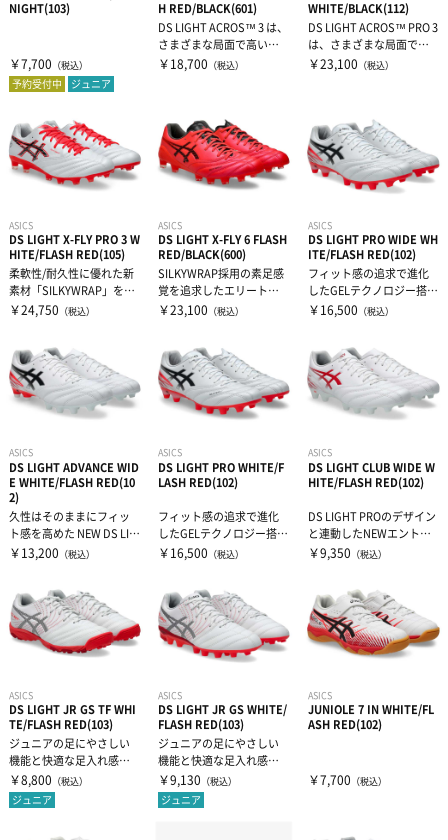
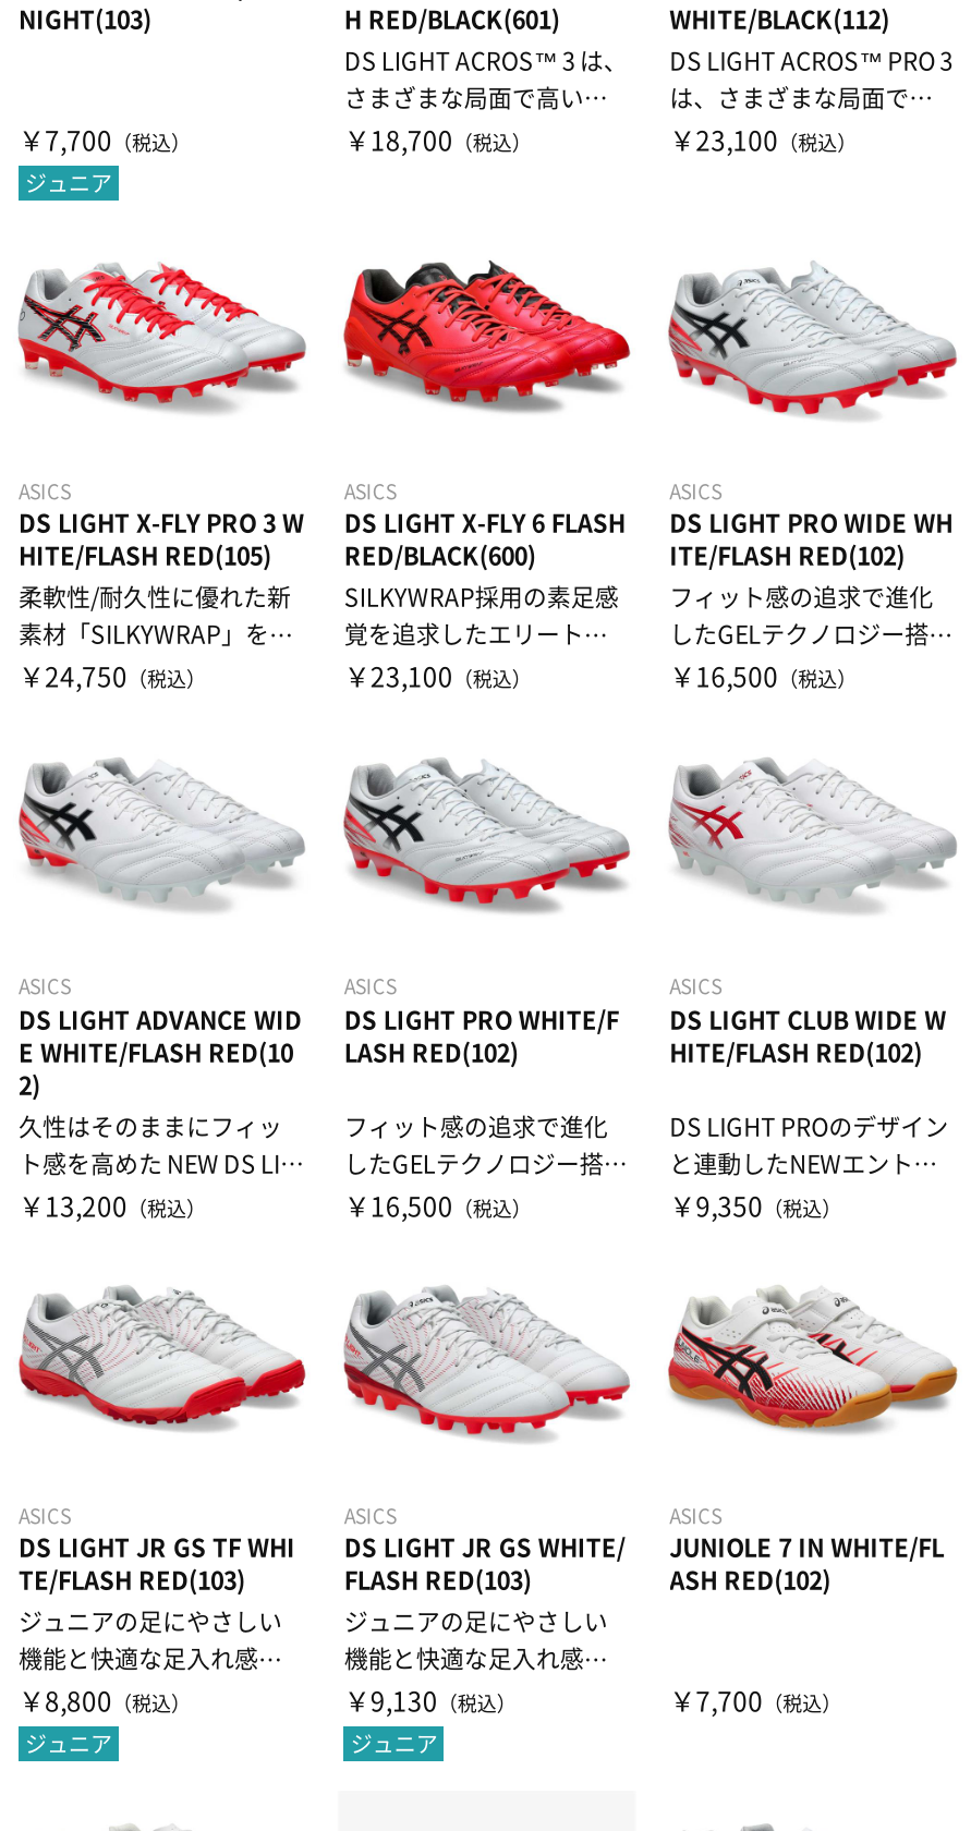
- 予約受付中
